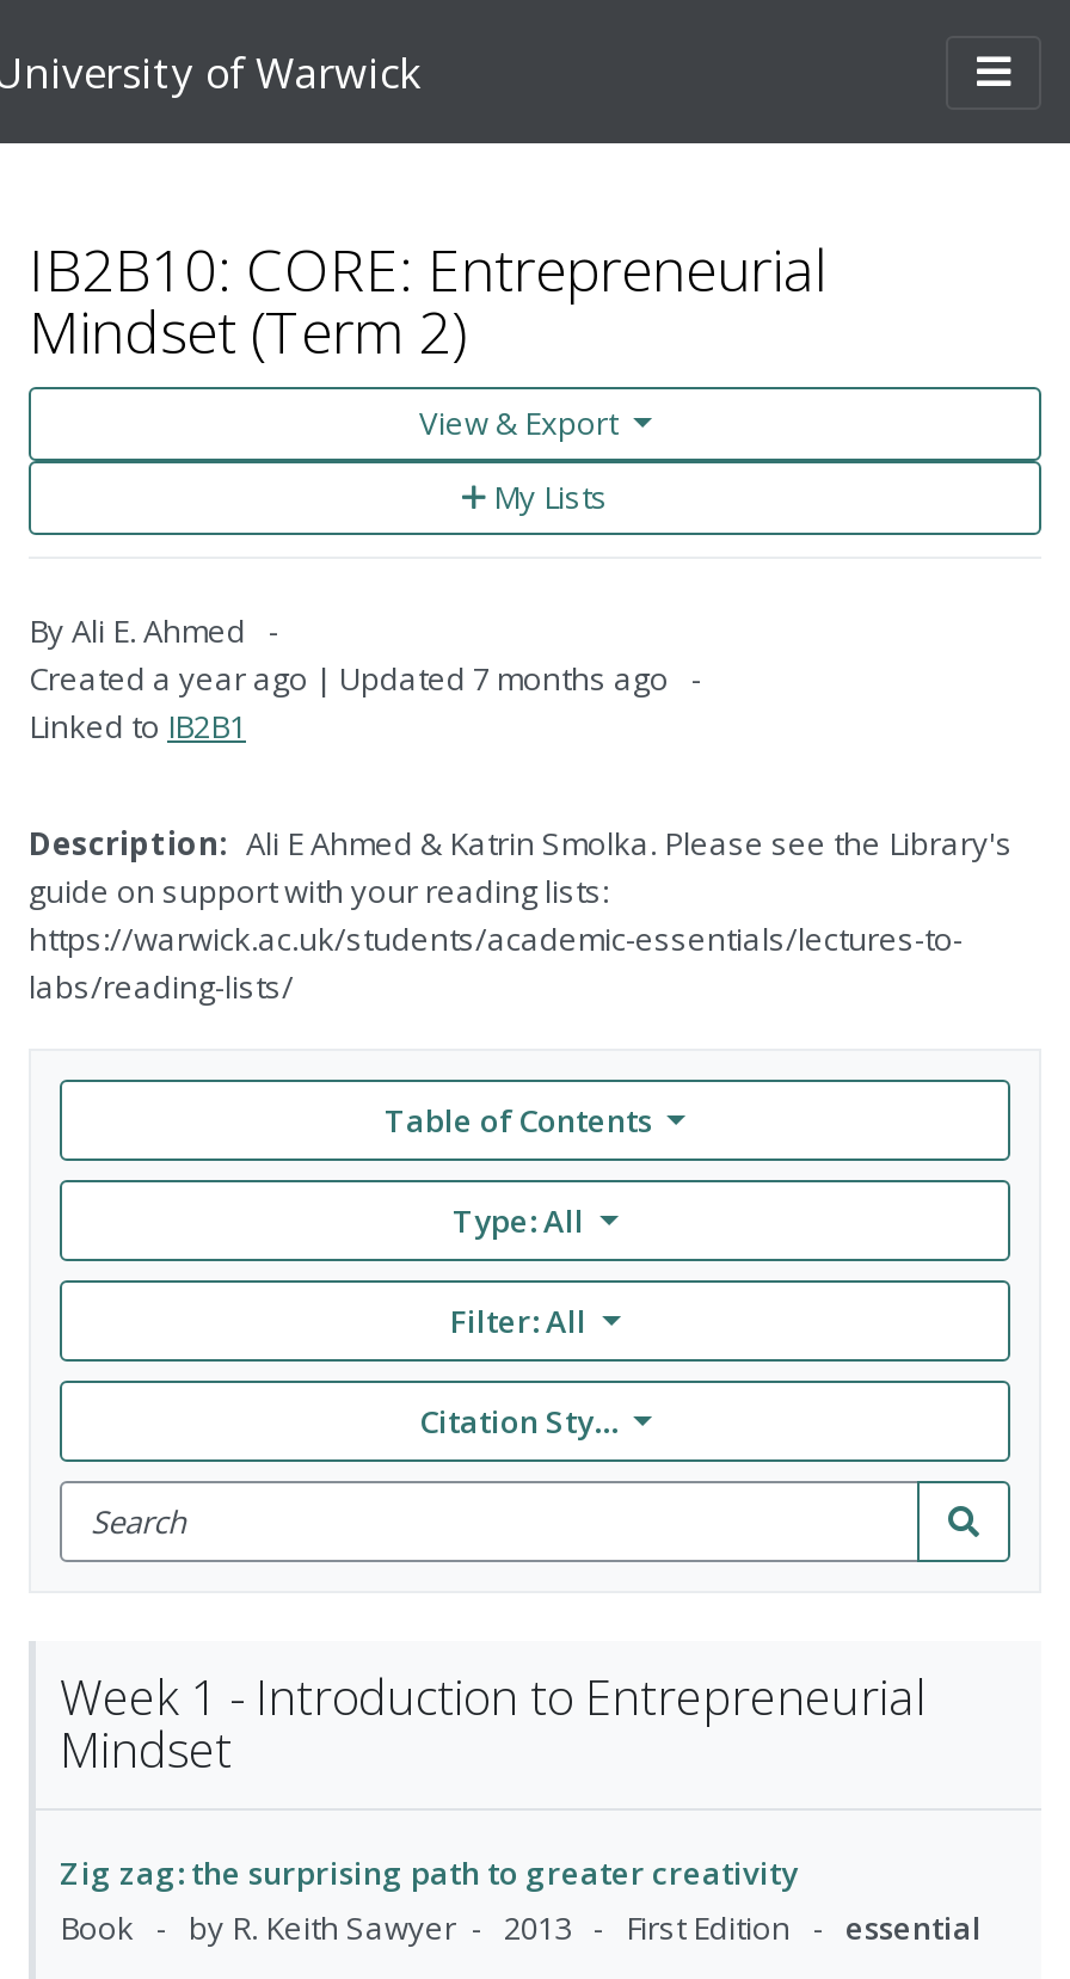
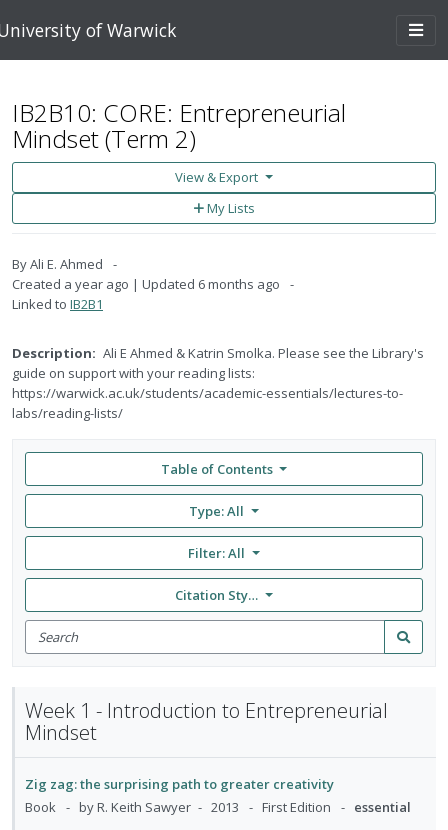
- Updated 7 months ago
+ Updated 6 months ago
